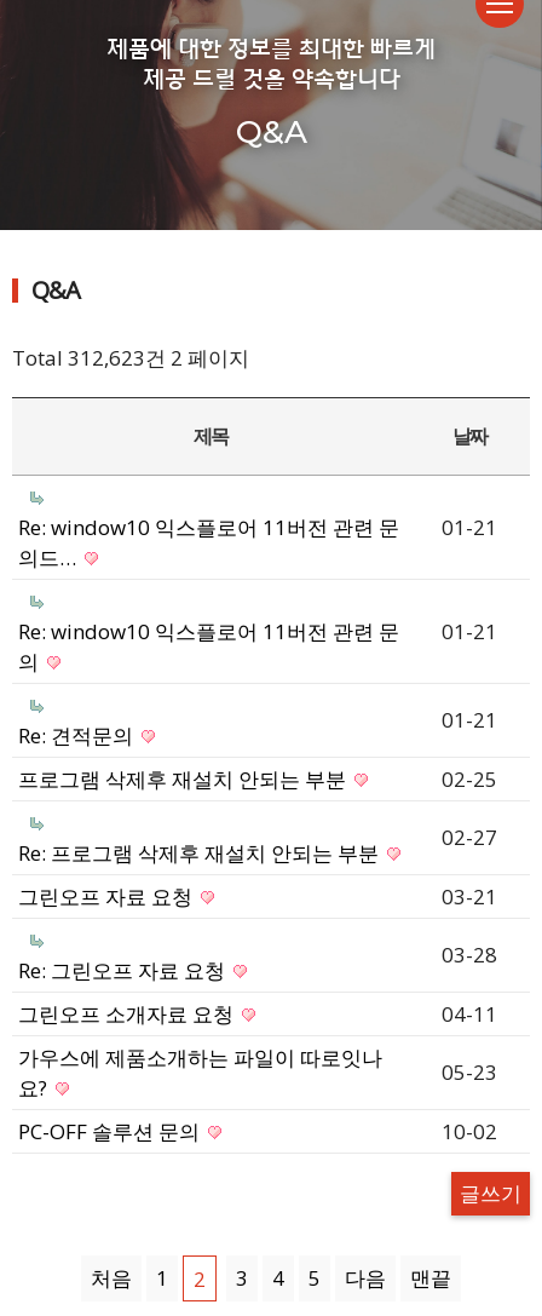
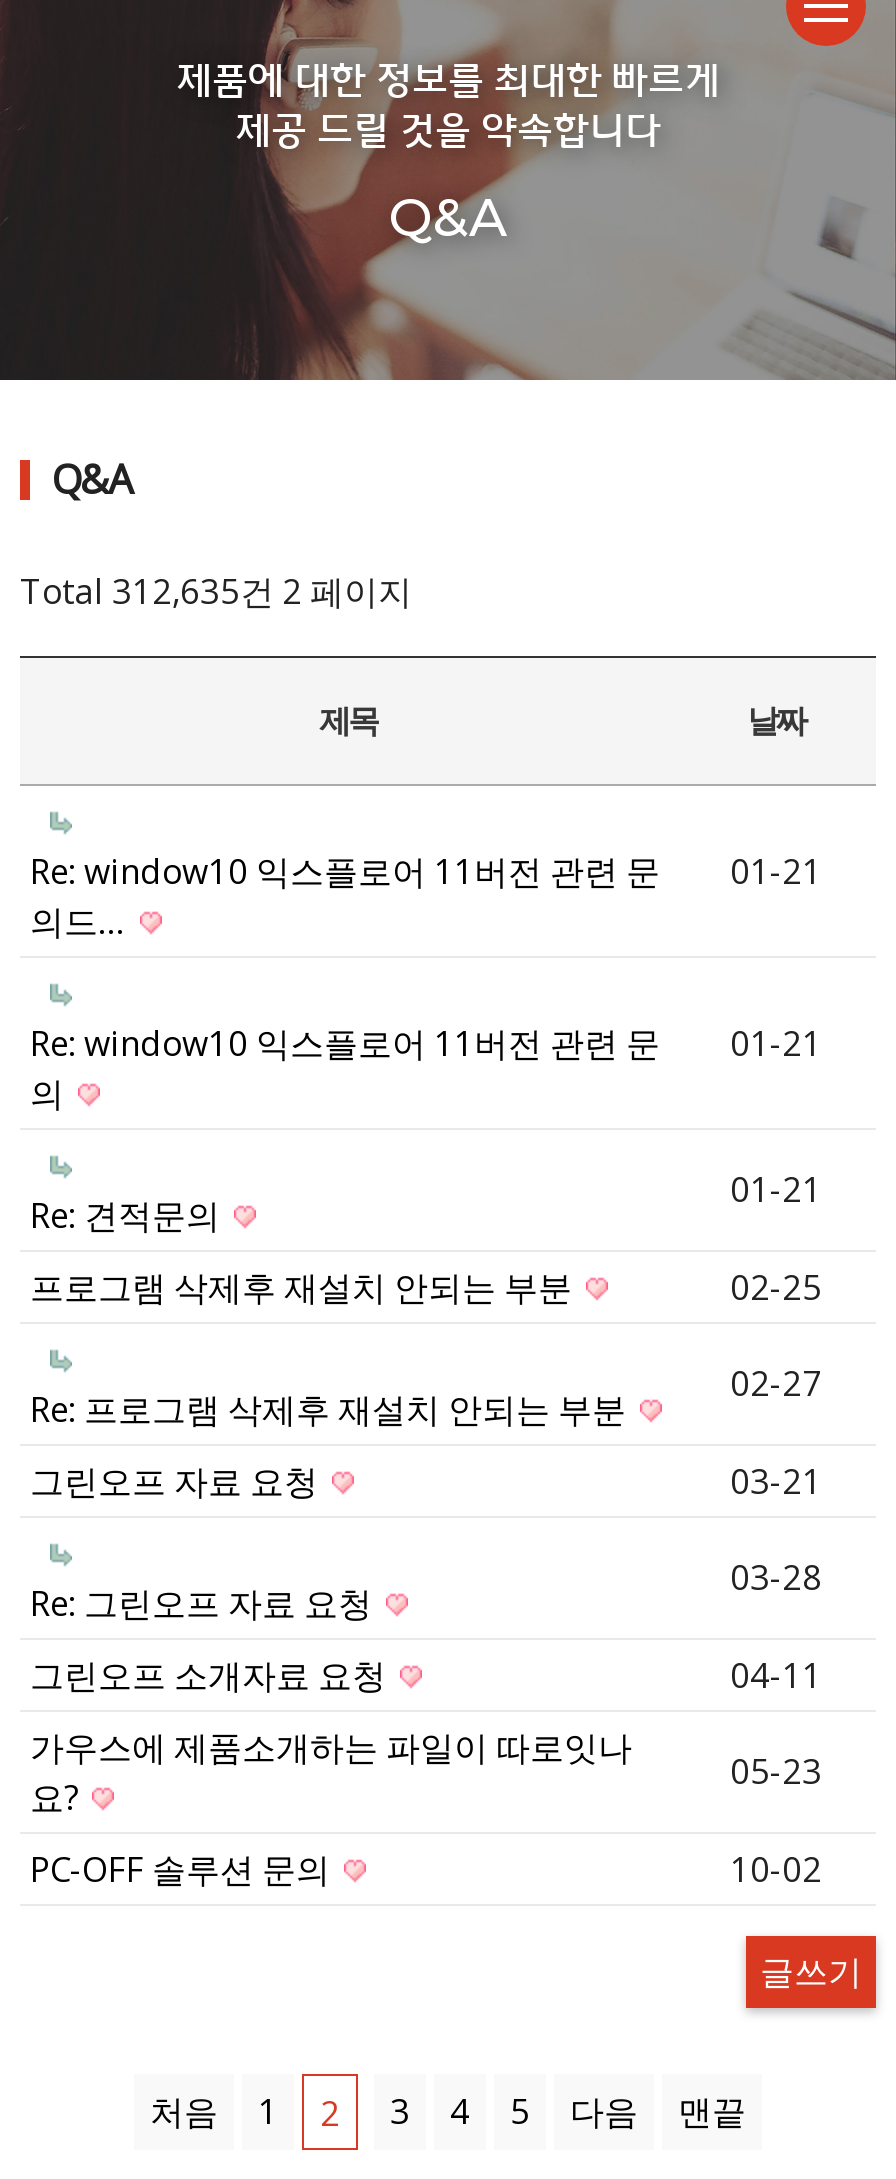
- Total 312,623건 2 페이지
+ Total 312,635건 2 페이지
